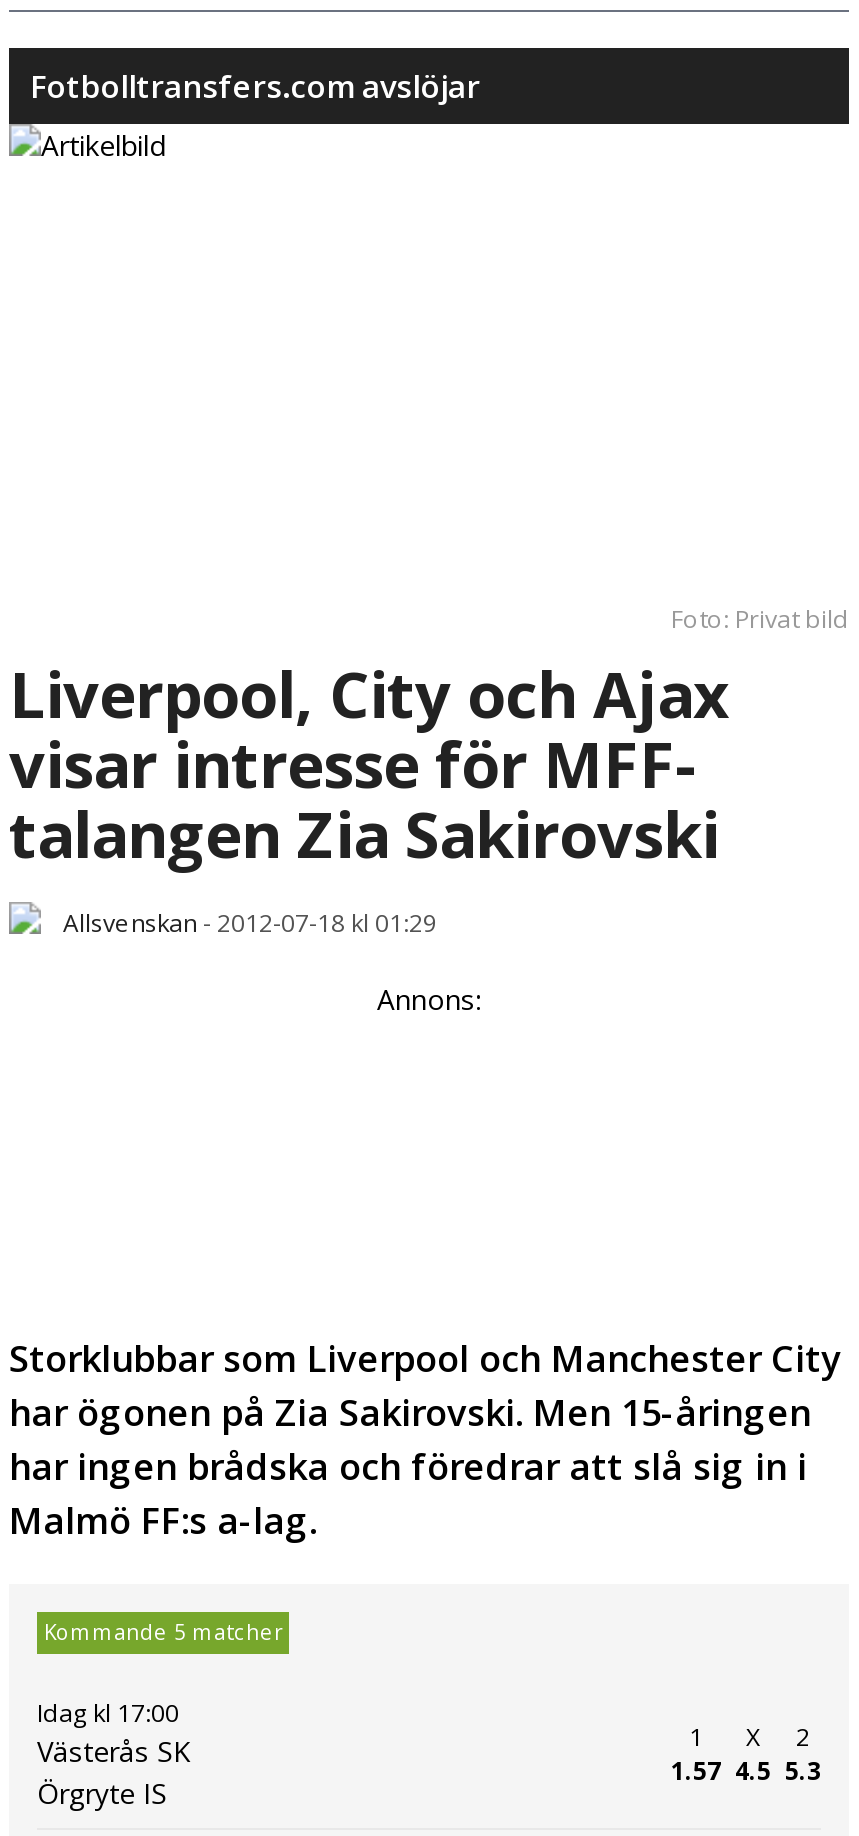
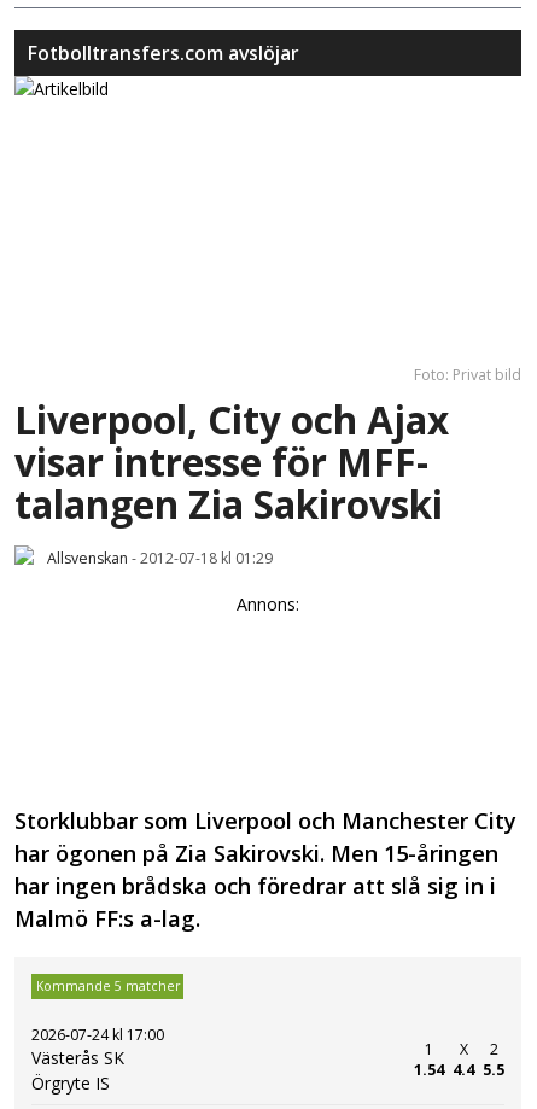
- Idag kl 17:00
+ 2026-07-24 kl 17:00

- 1.57
+ 1.54

- 4.5
+ 4.4

- 5.3
+ 5.5
